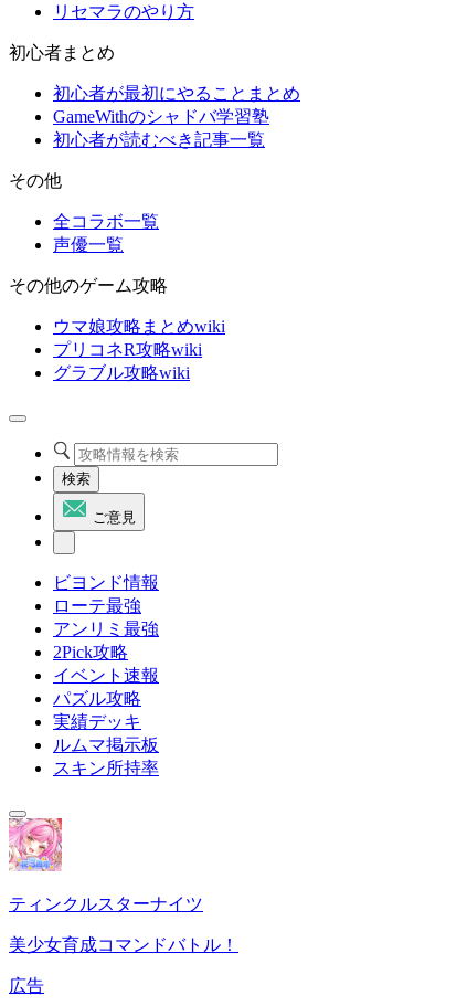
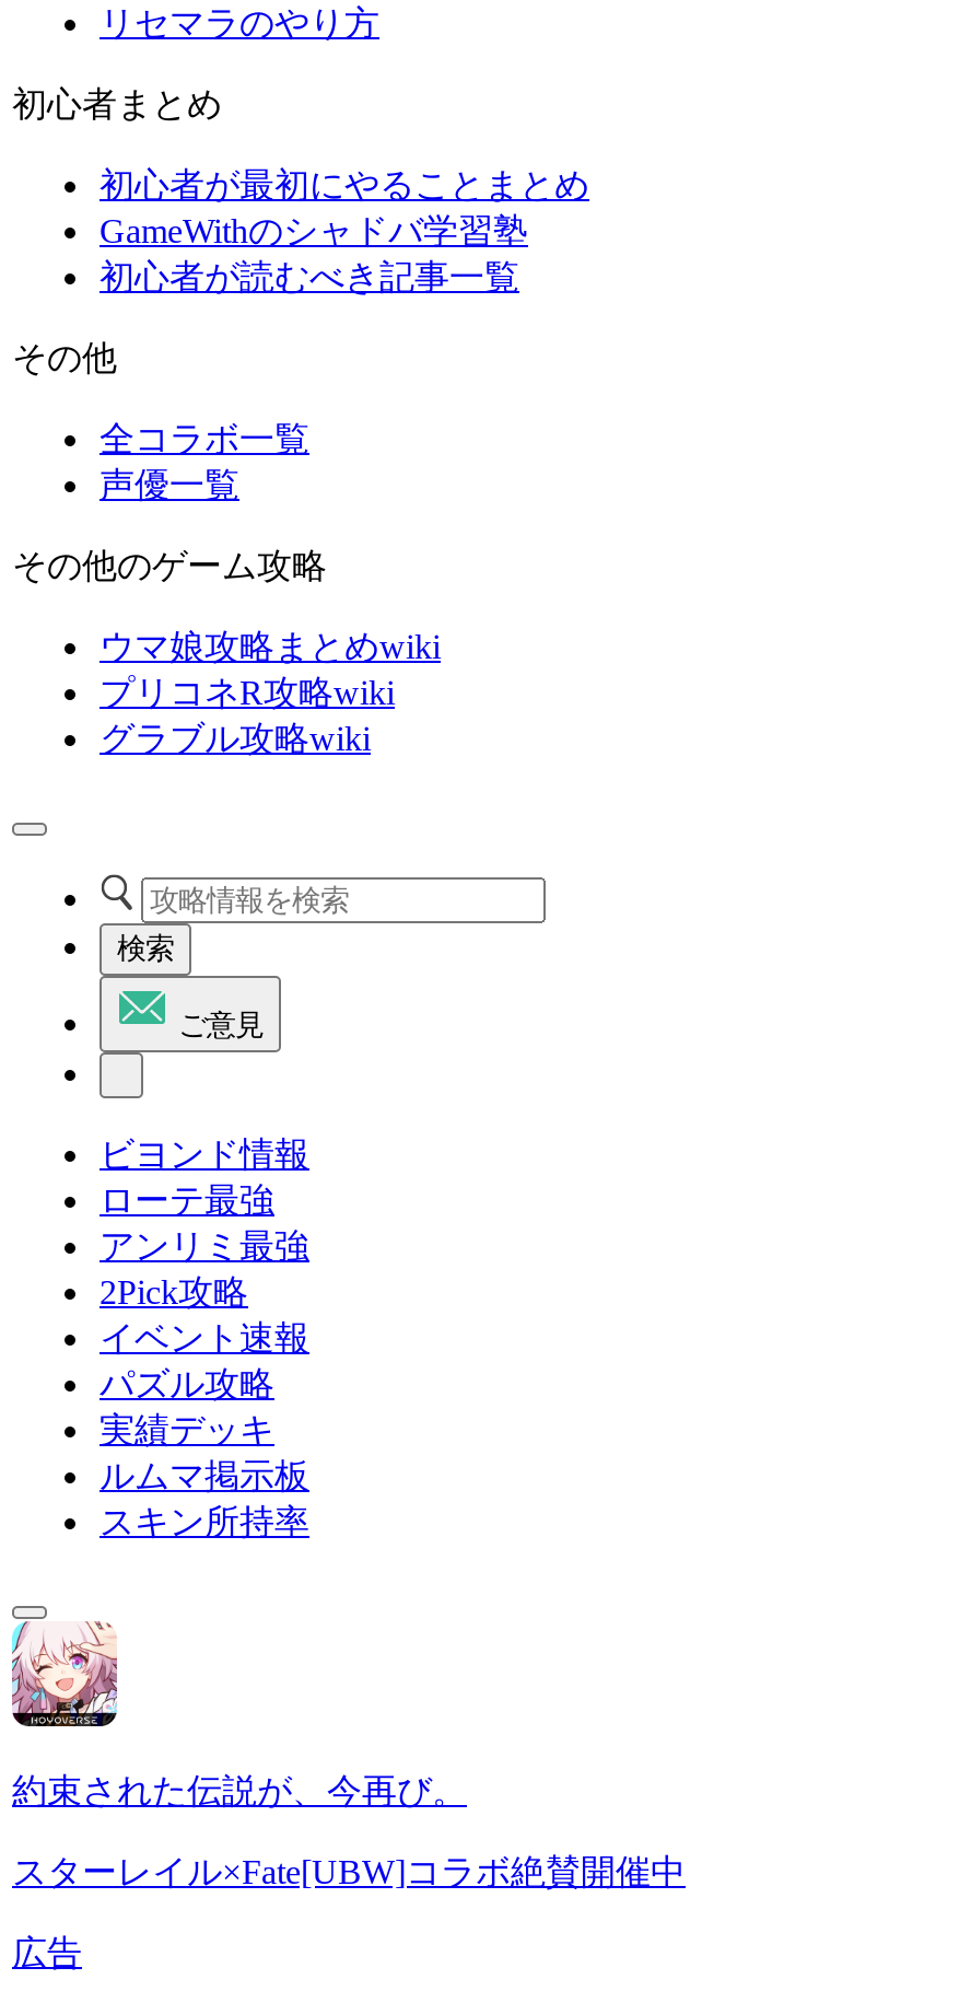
- [image]
- ティンクルスターナイツ
+ [image]
+ 約束された伝説が、今再び。

- 美少女育成コマンドバトル！
+ スターレイル×Fate[UBW]コラボ絶賛開催中
